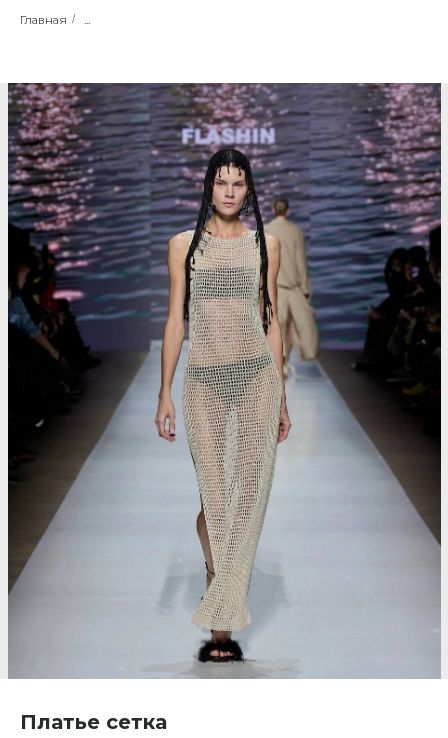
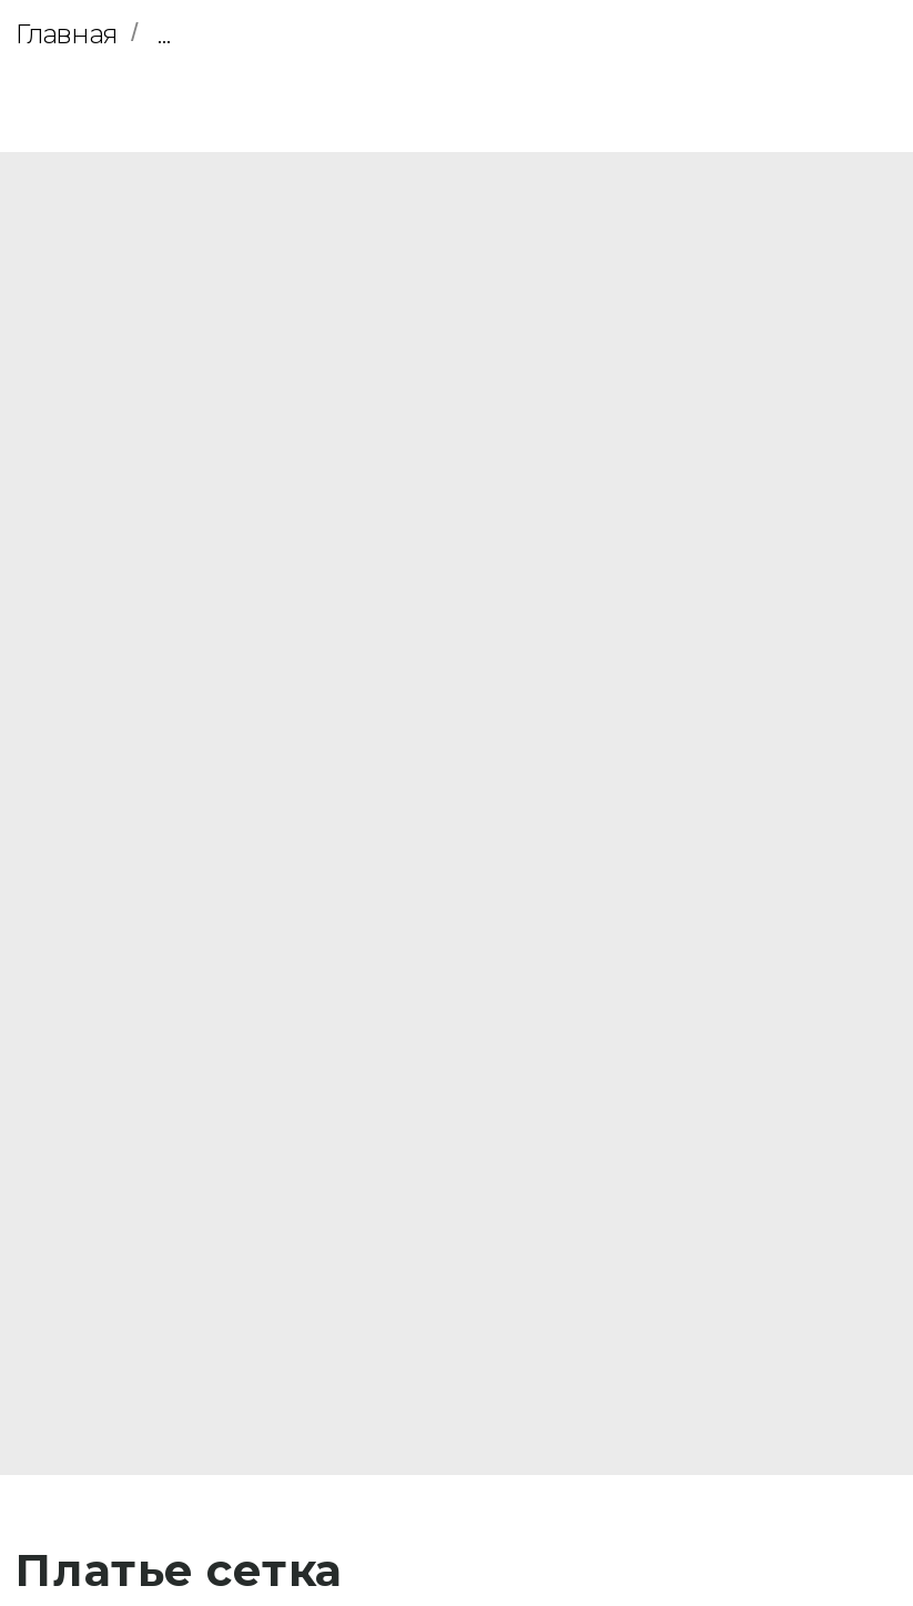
- [image]
